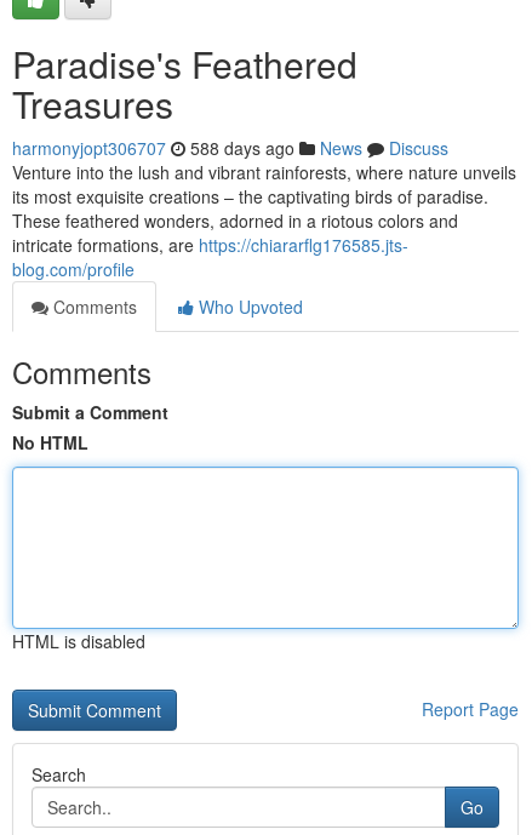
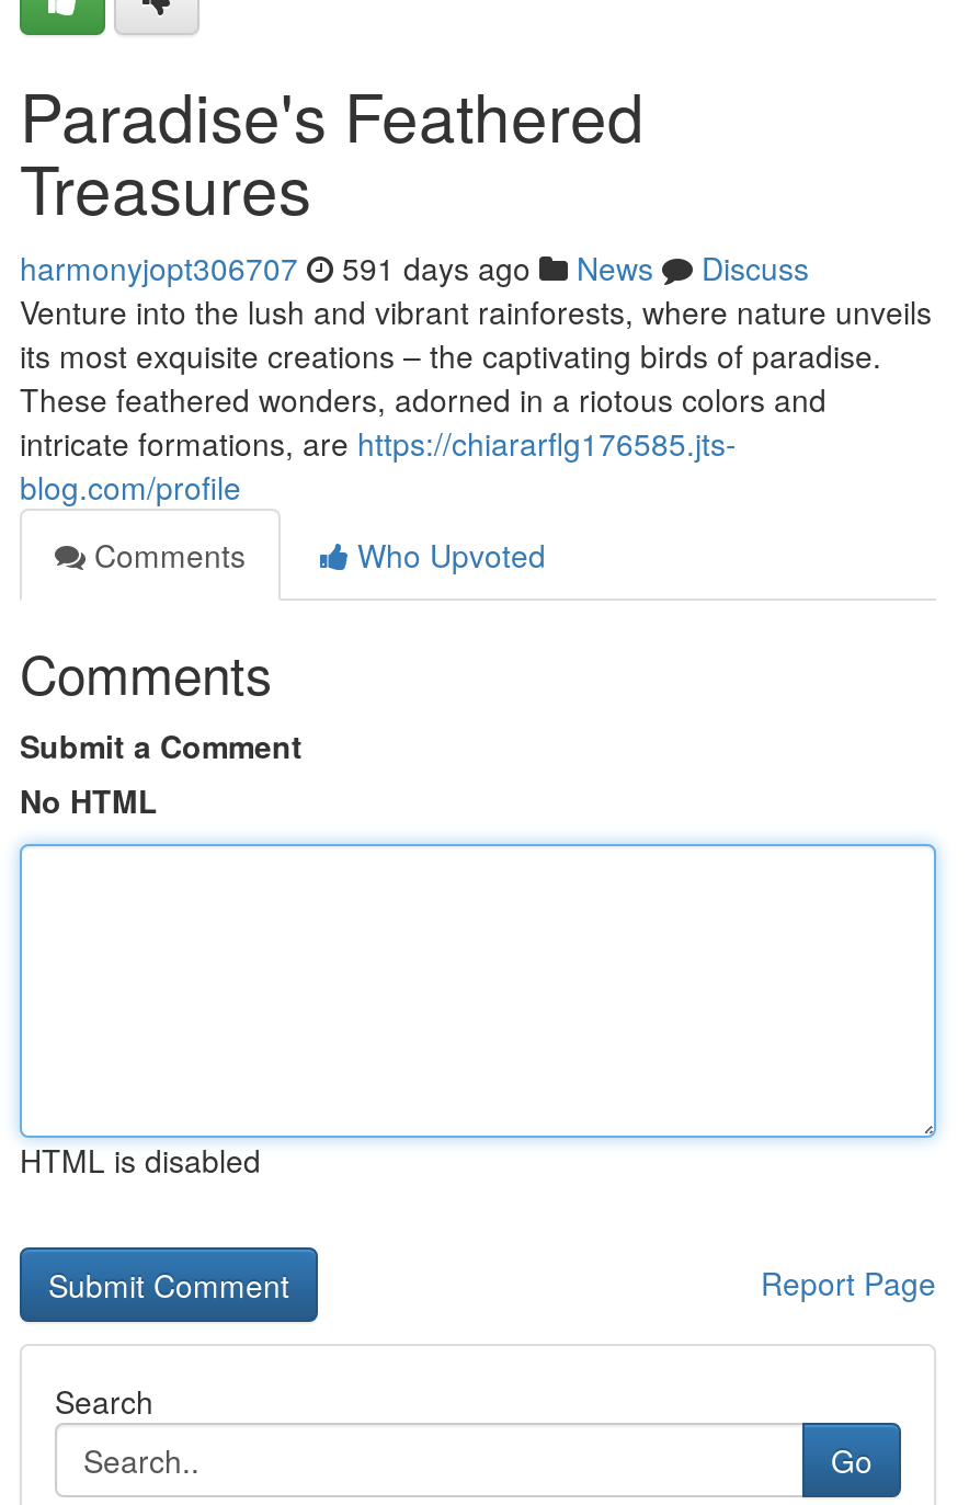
- harmonyjopt306707 588 days ago News Discuss
+ harmonyjopt306707 591 days ago News Discuss
